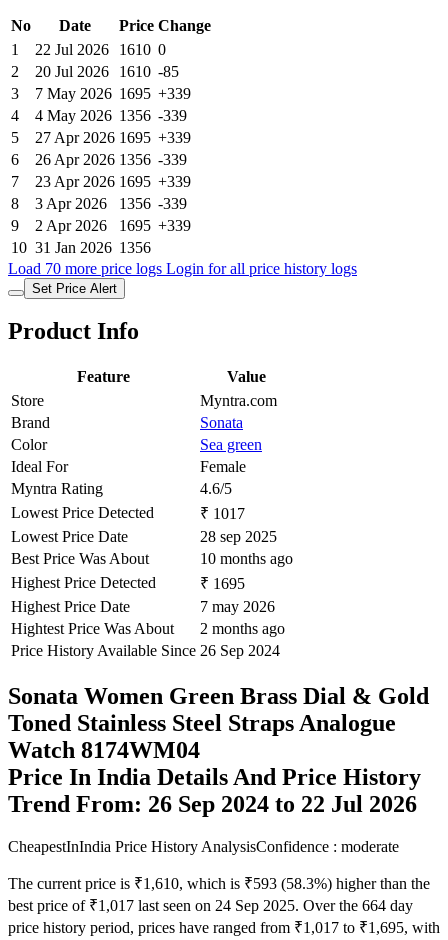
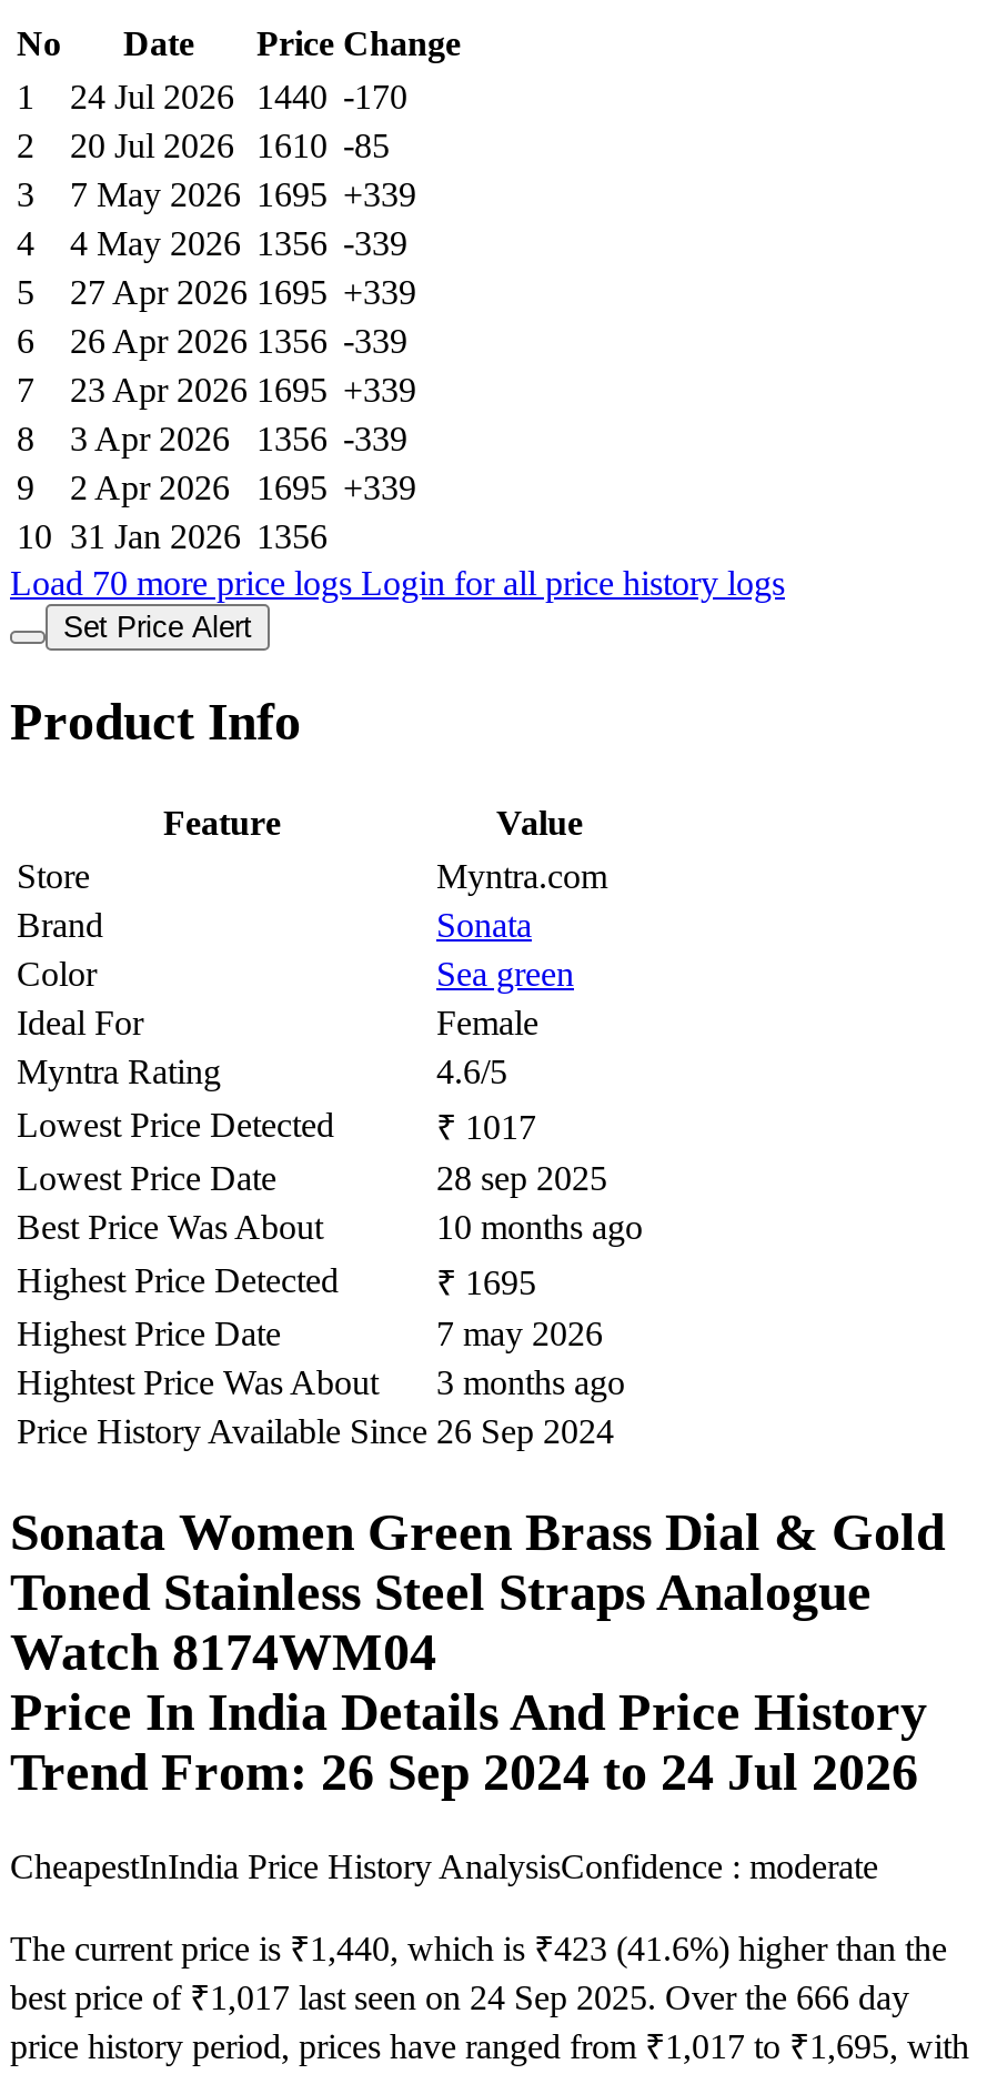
- 1 22 Jul 2026 1610 0
+ 1 24 Jul 2026 1440 -170

- Hightest Price Was About 2 months ago
+ Hightest Price Was About 3 months ago

- Trend From: 26 Sep 2024 to 22 Jul 2026
+ Trend From: 26 Sep 2024 to 24 Jul 2026

- The current price is ₹1,610, which is ₹593 (58.3%) higher than the
+ The current price is ₹1,440, which is ₹423 (41.6%) higher than the

- best price of ₹1,017 last seen on 24 Sep 2025. Over the 664 day
+ best price of ₹1,017 last seen on 24 Sep 2025. Over the 666 day
